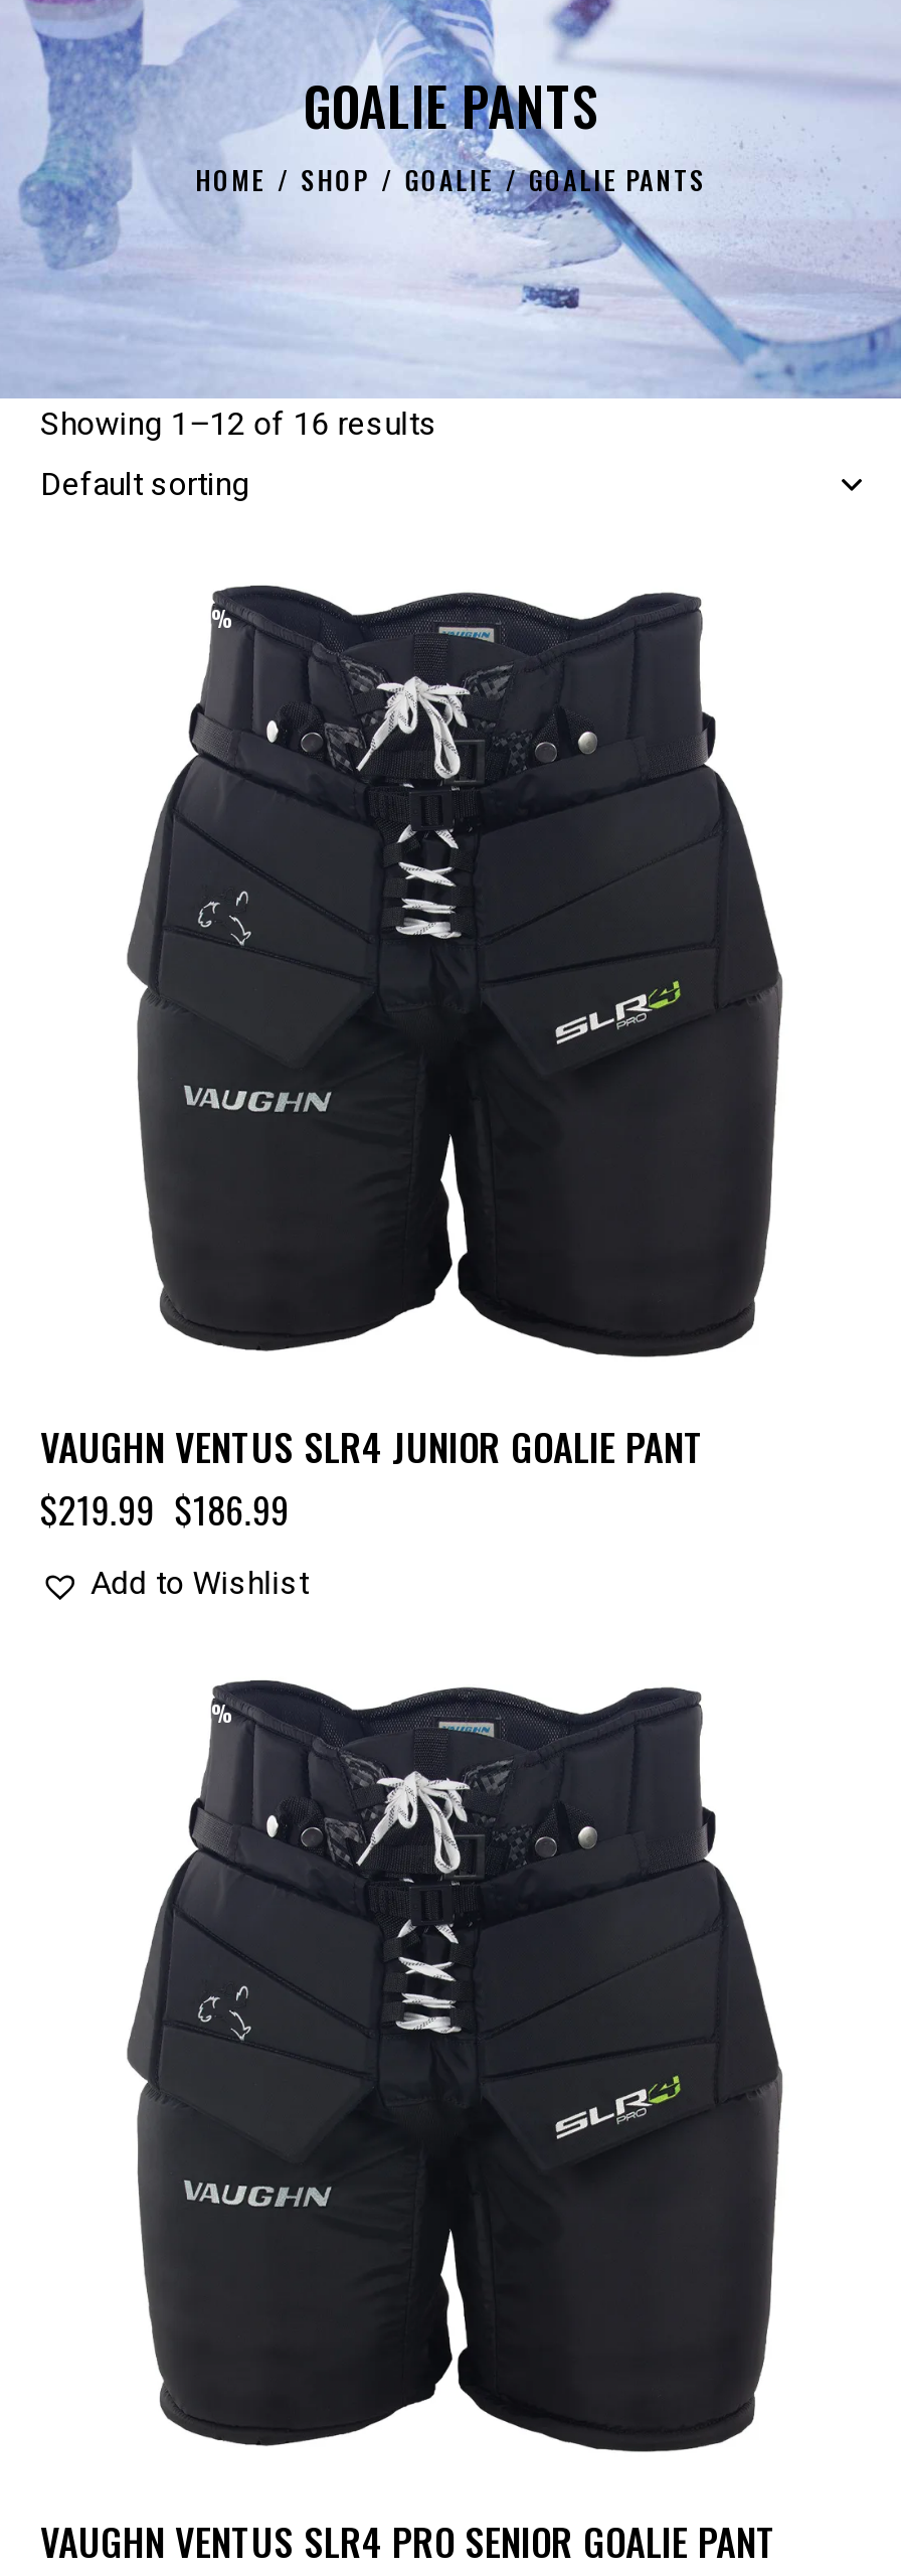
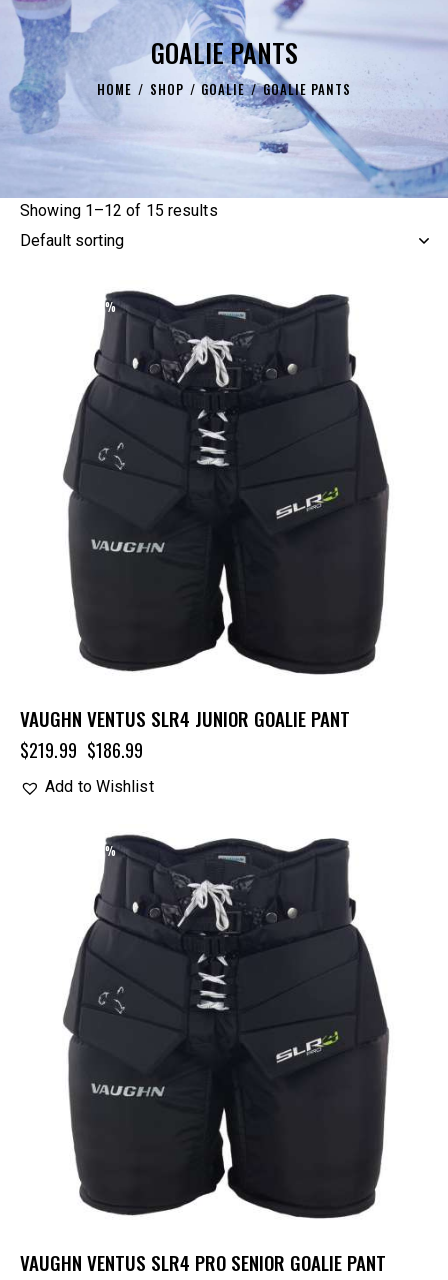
- Showing 1–12 of 16 results
+ Showing 1–12 of 15 results
